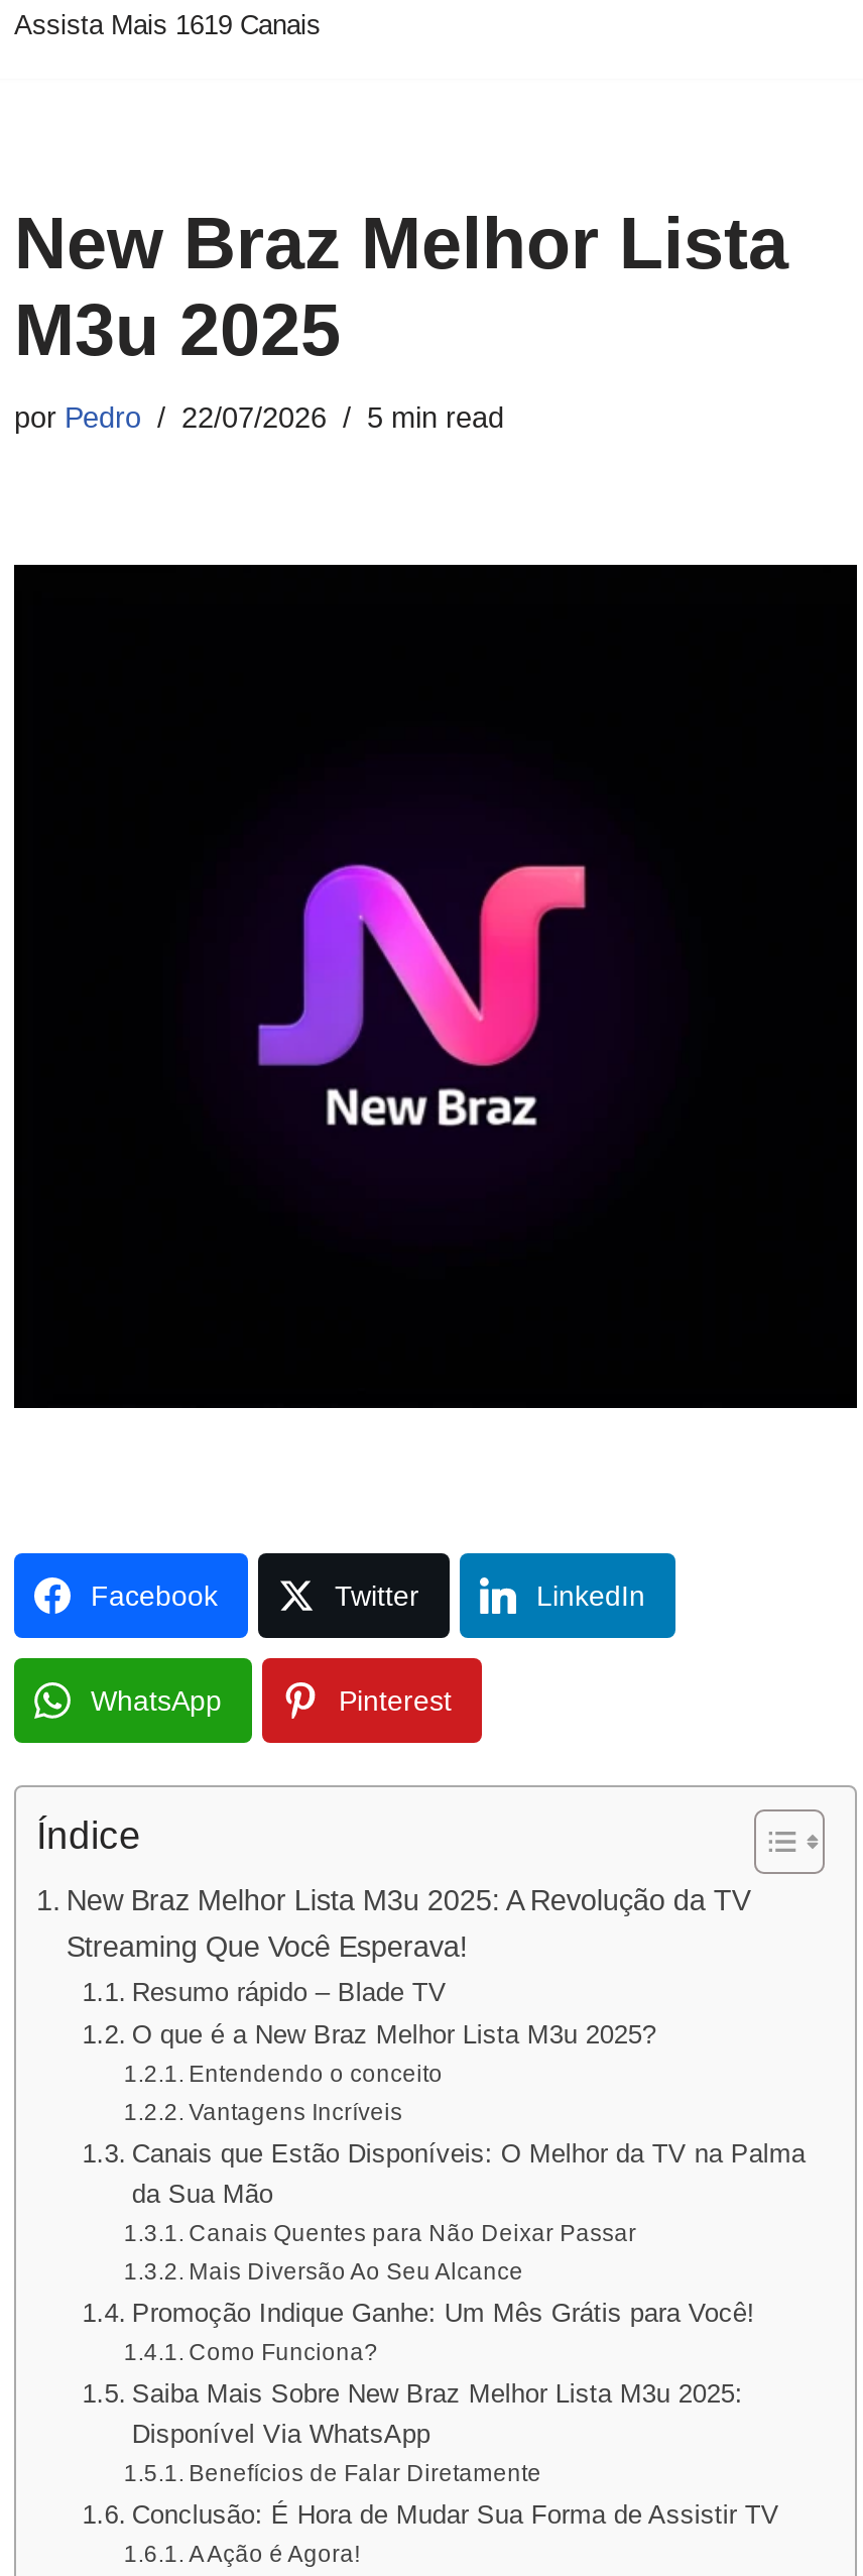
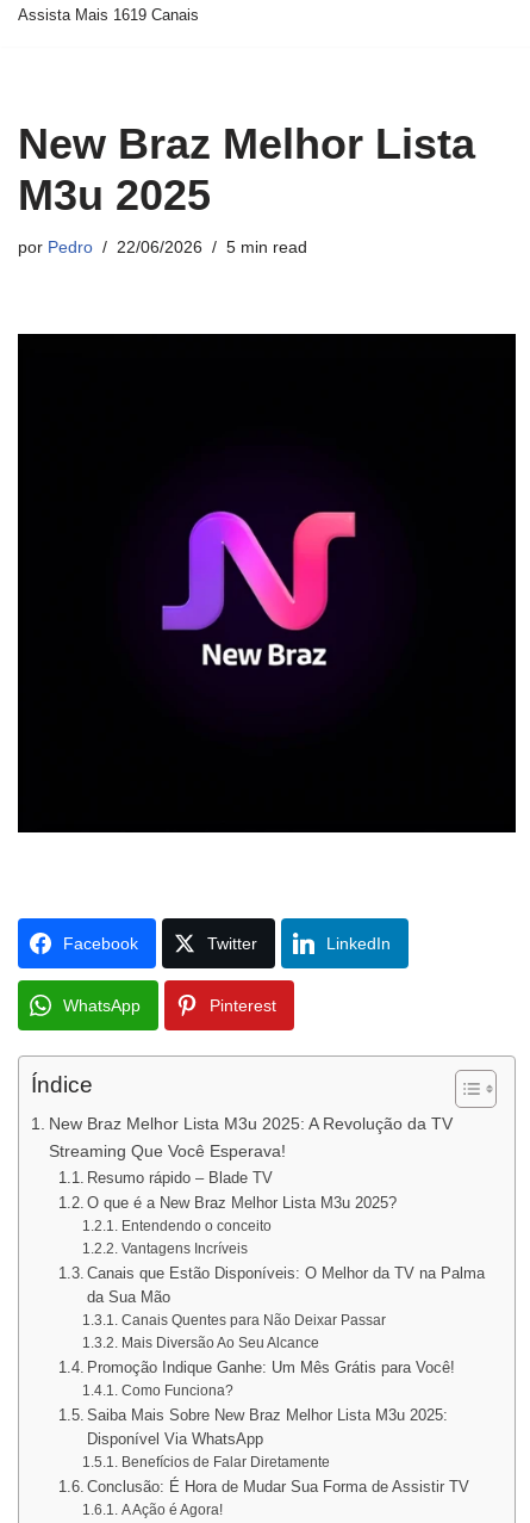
- por Pedro 22/07/2026 5 min read
+ por Pedro 22/06/2026 5 min read
